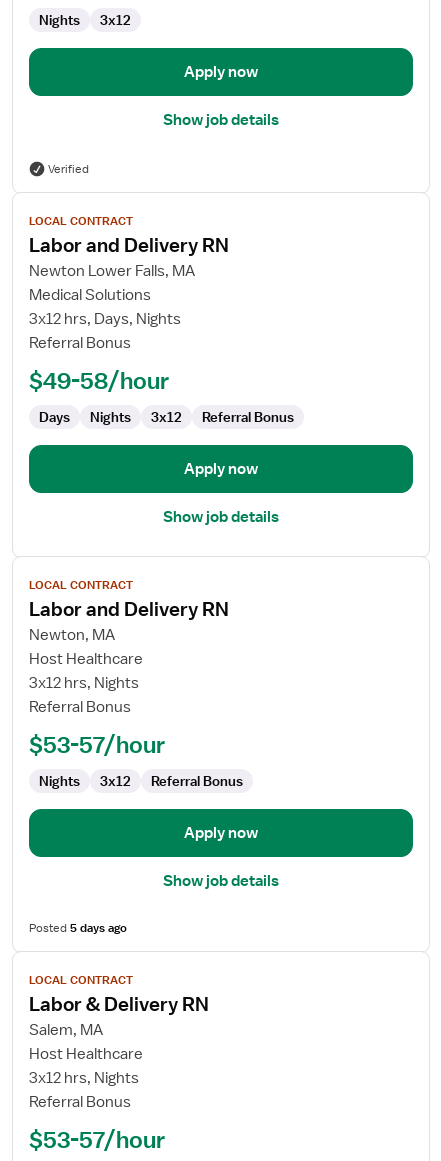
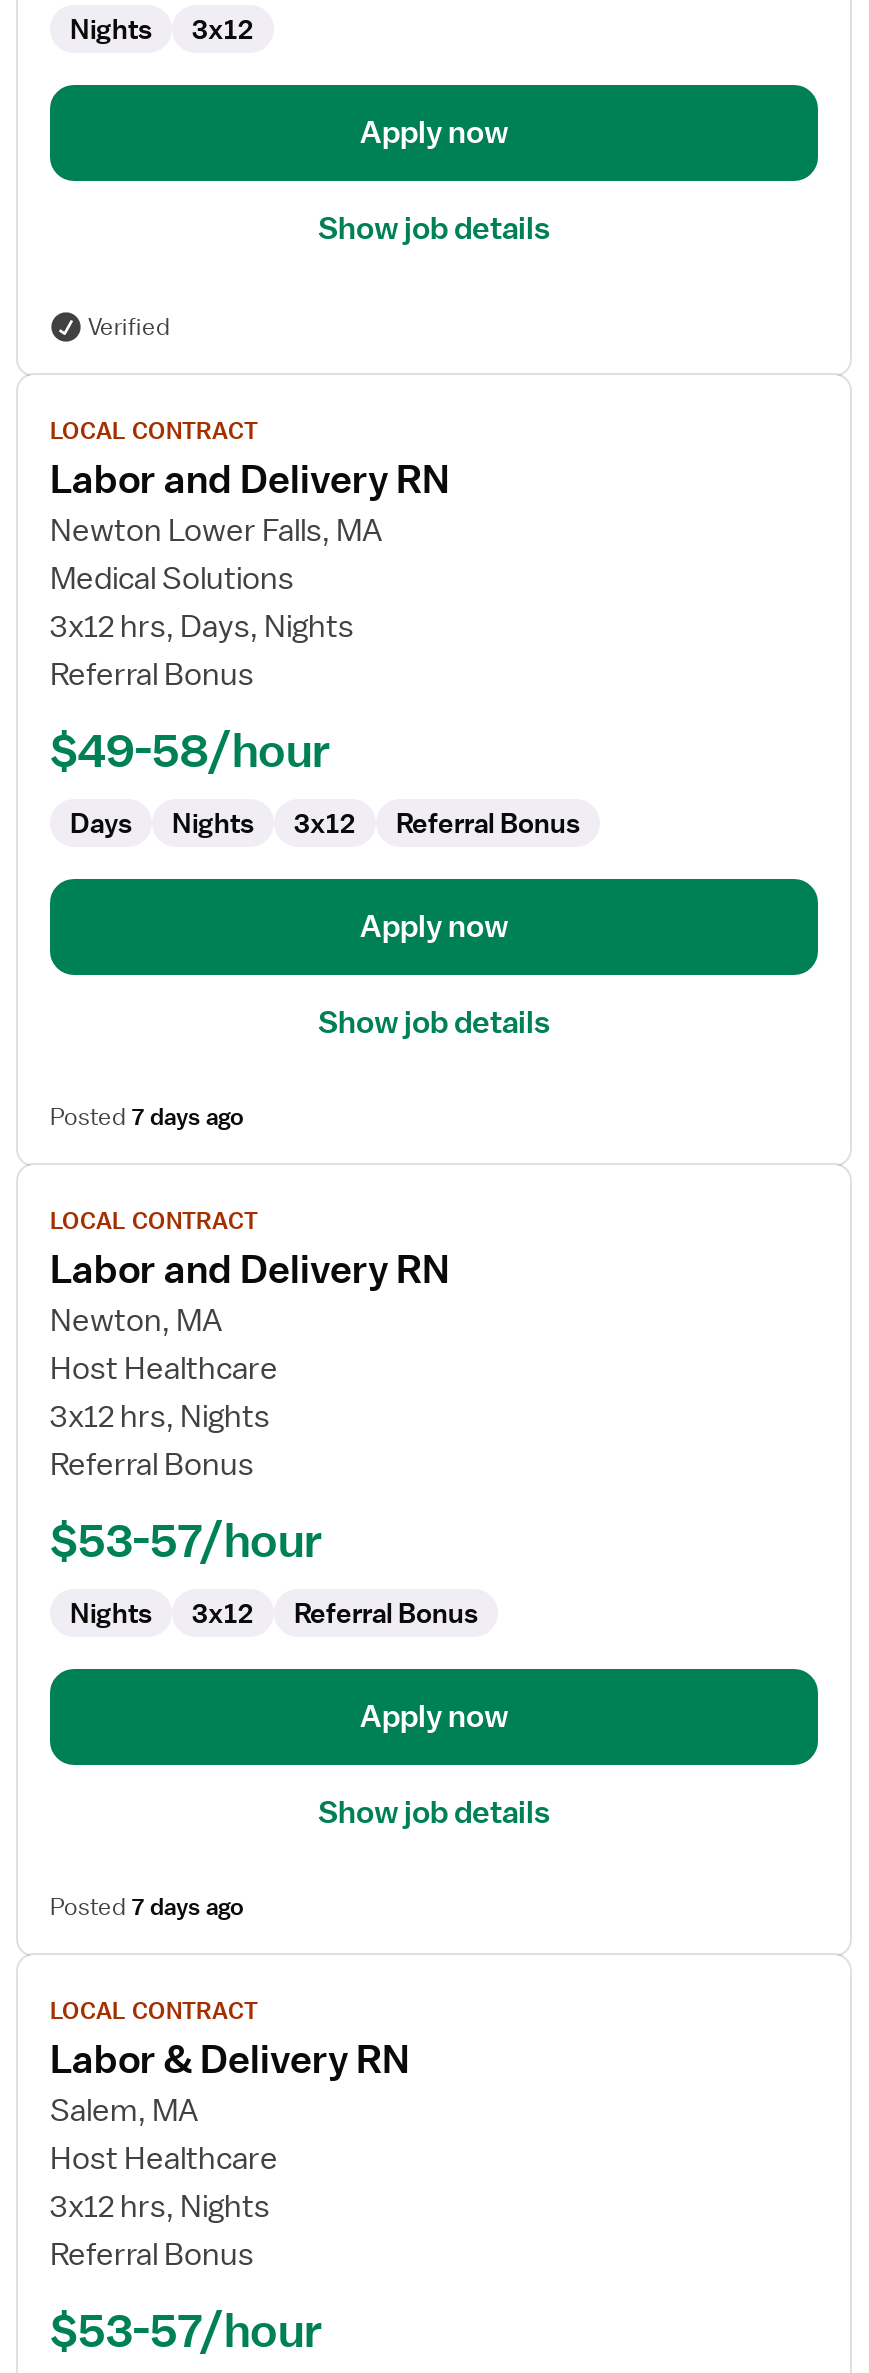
+ Posted 7 days ago

- Posted 5 days ago
+ Posted 7 days ago
